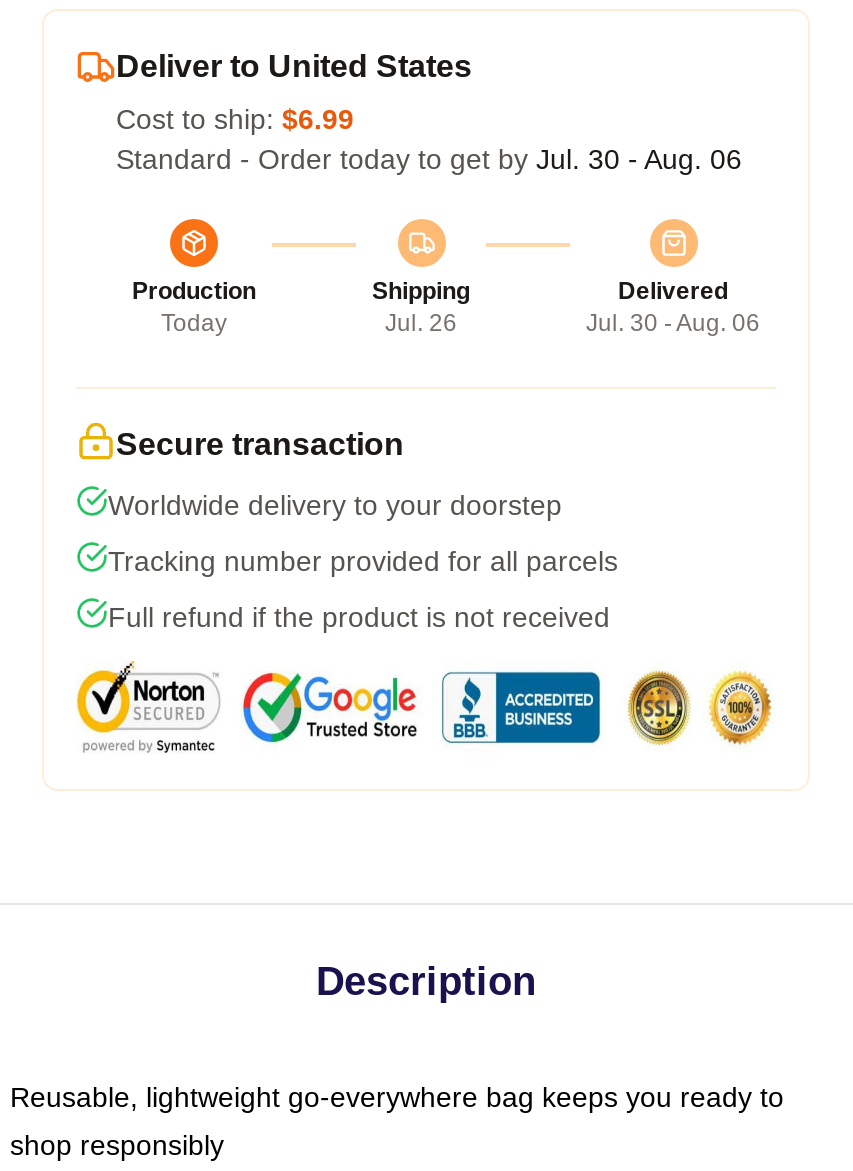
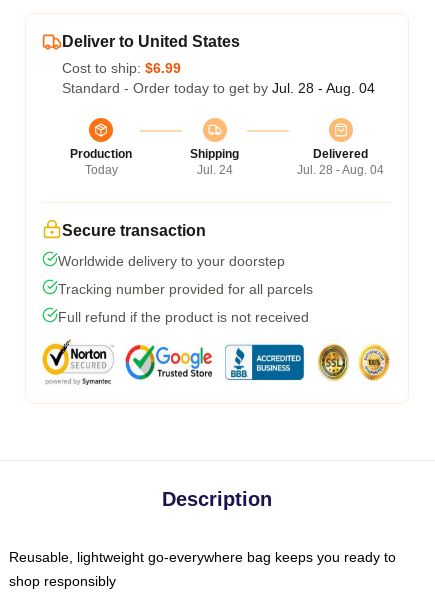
- Standard - Order today to get by Jul. 30 - Aug. 06
+ Standard - Order today to get by Jul. 28 - Aug. 04

- Jul. 26
+ Jul. 24

- Jul. 30 - Aug. 06
+ Jul. 28 - Aug. 04
